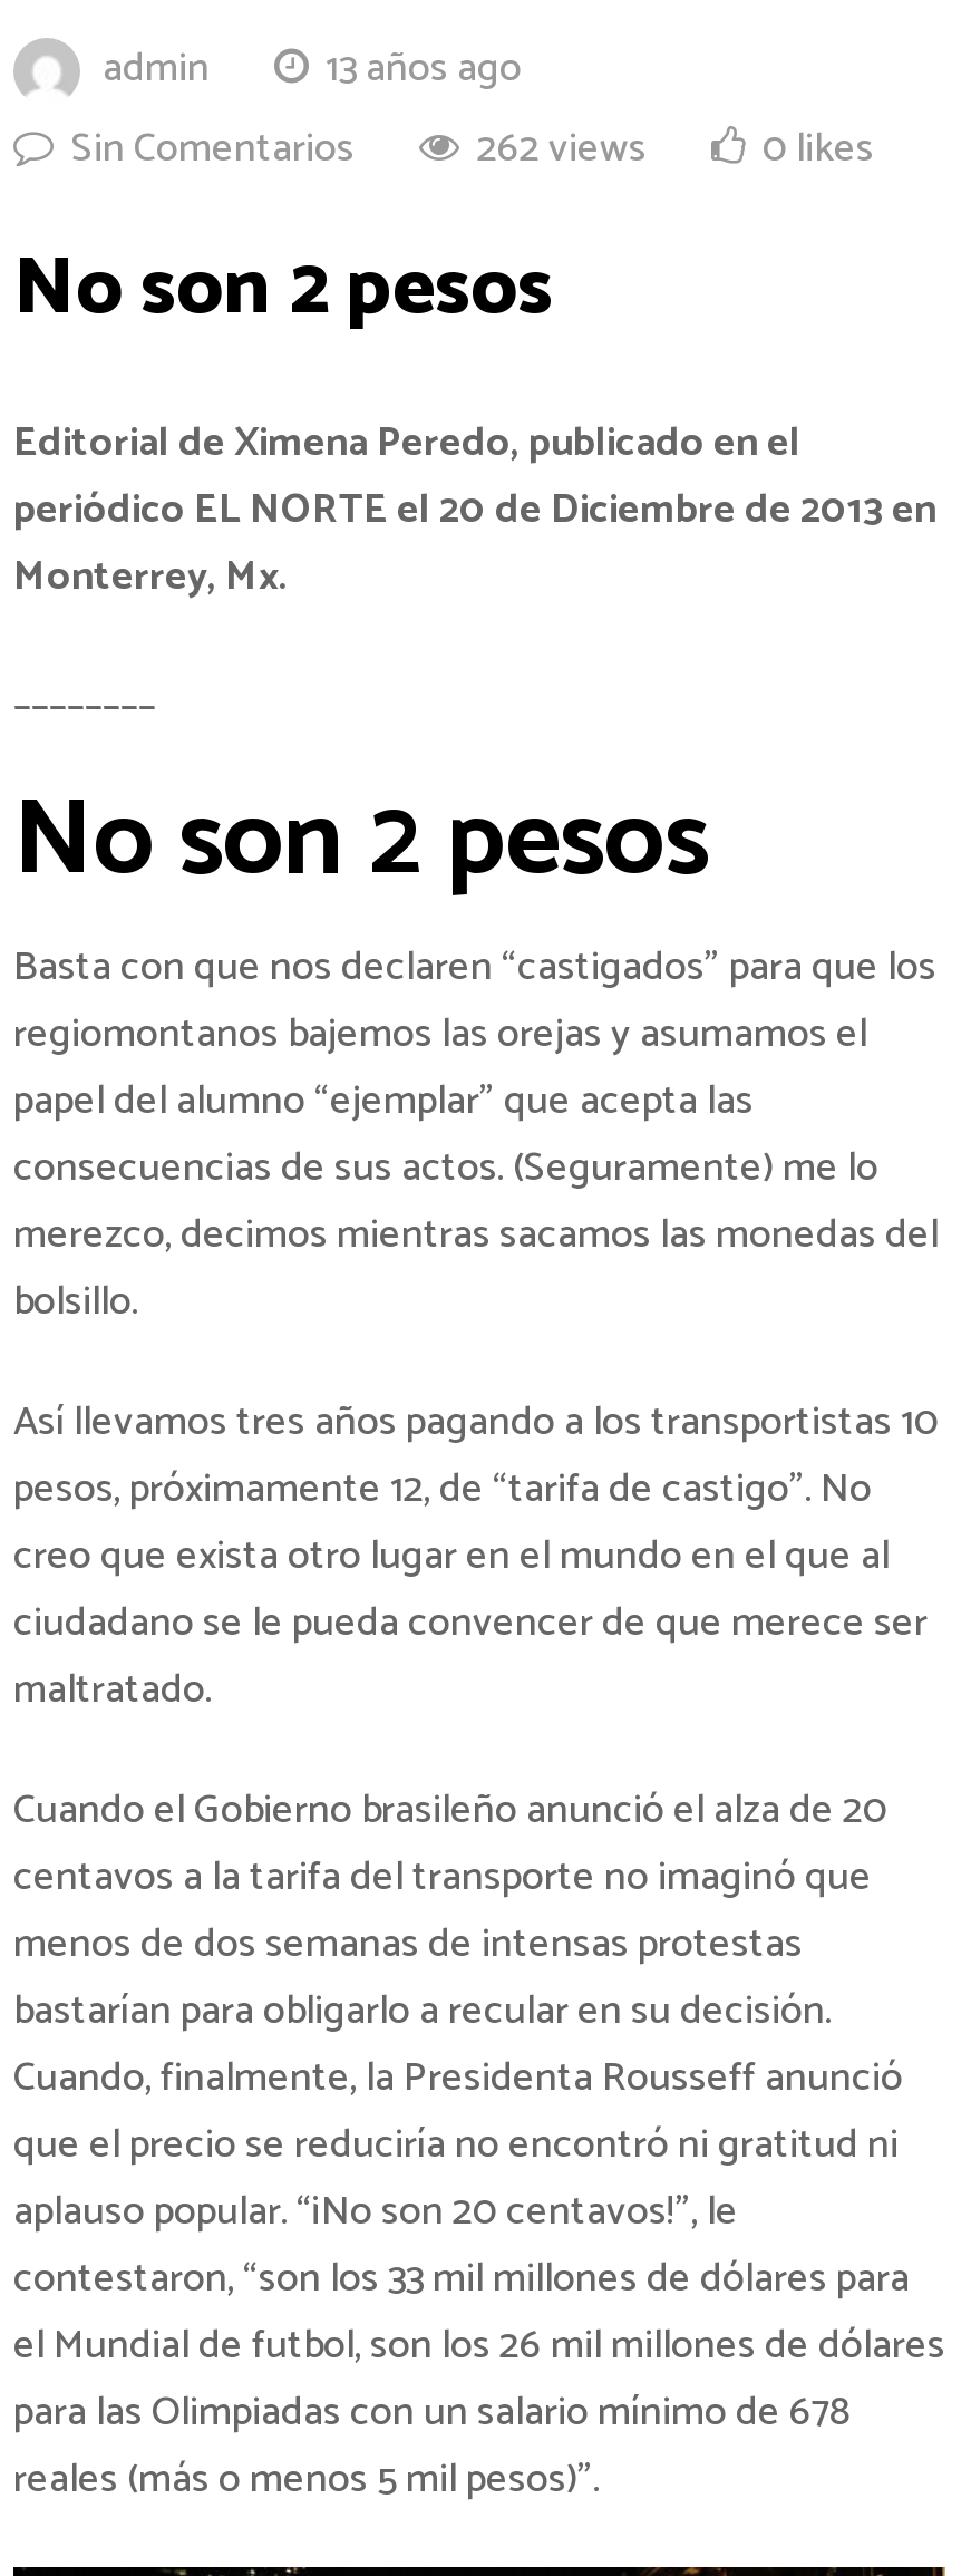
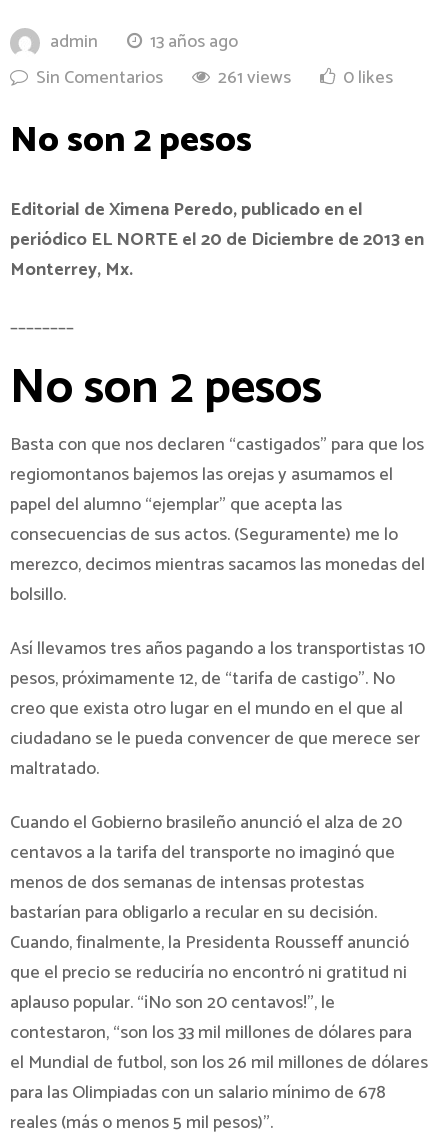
- 262 views
+ 261 views
